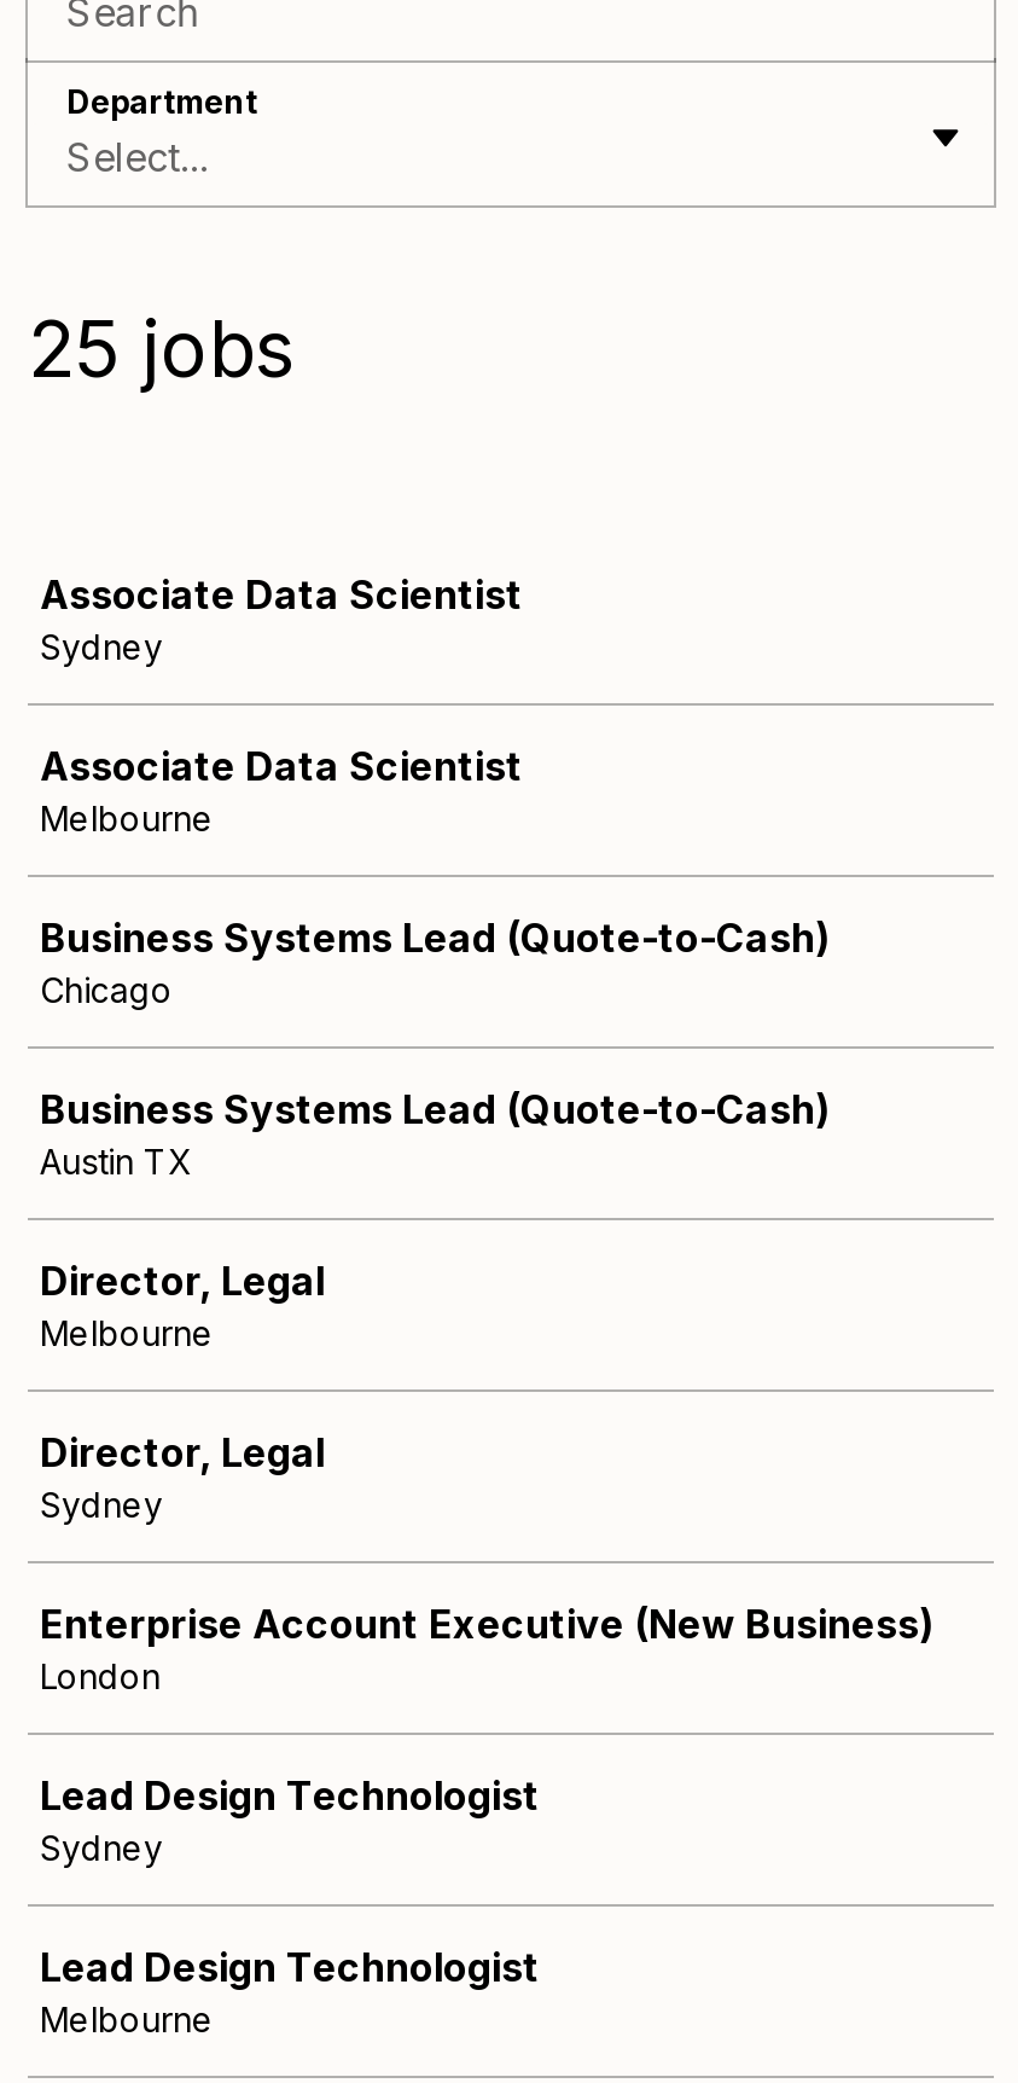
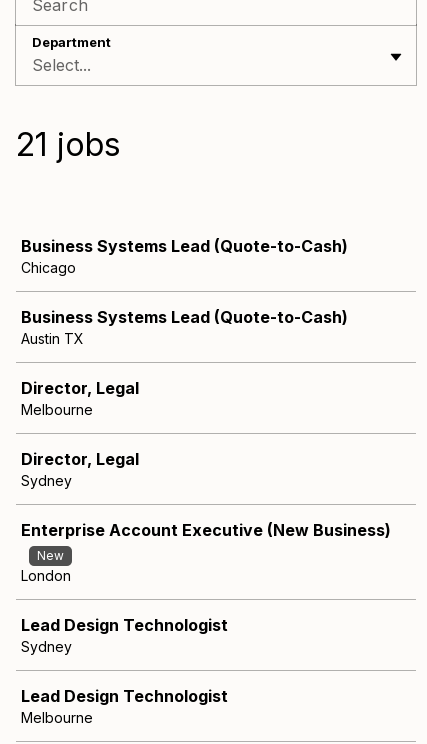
- 25 jobs
+ 21 jobs

- Associate Data Scientist
- Sydney
- Associate Data Scientist
- Melbourne

moved up: Business Systems Lead (Quote-to-Cash) | Chicago | Business Systems Lead (Quote-to-Cash) | ... | Sydney | Enterprise Account Executive (New Business)

+ New
